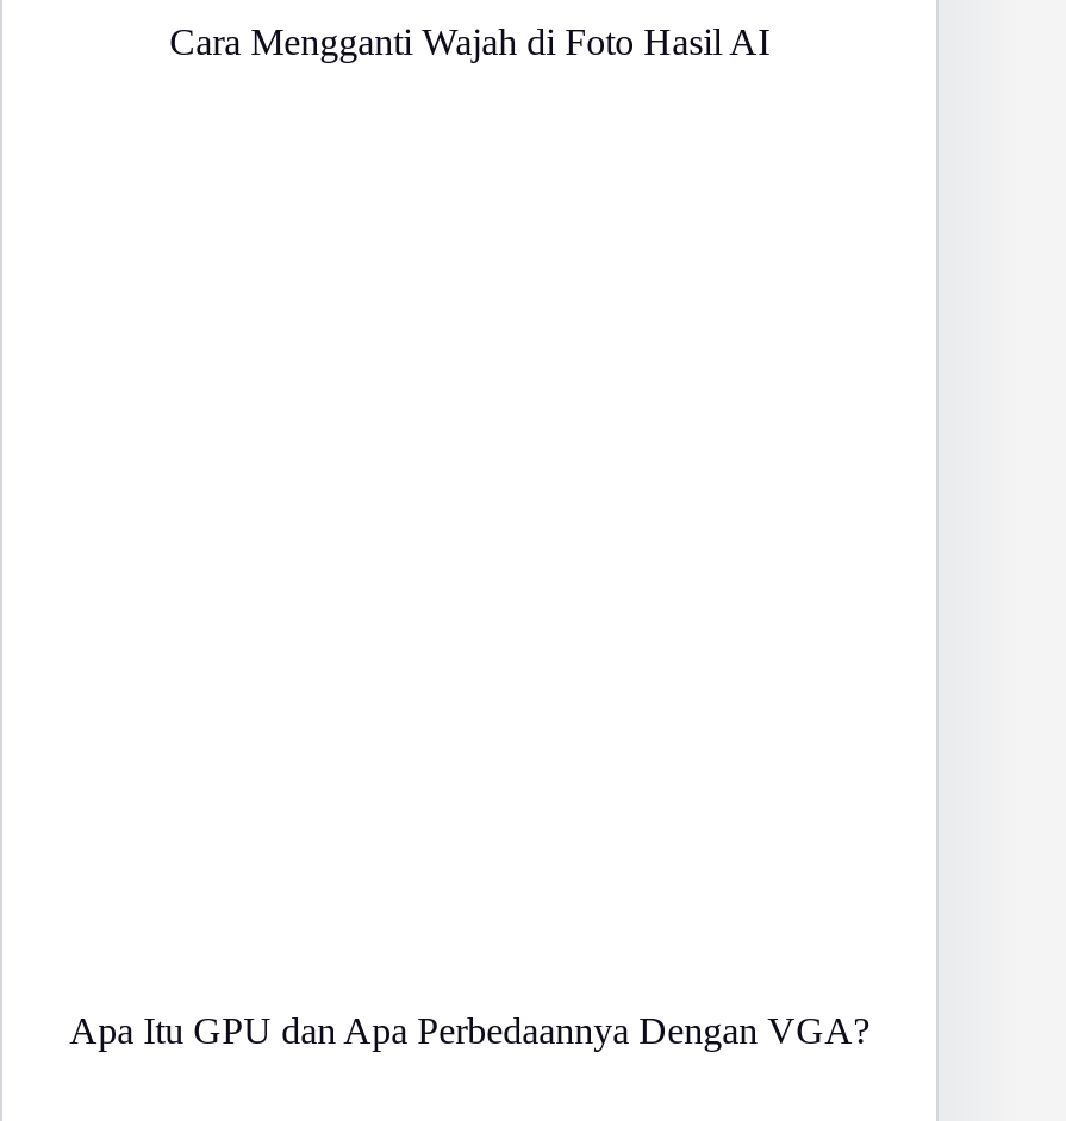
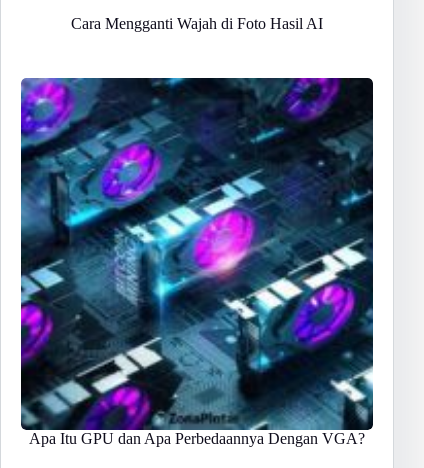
+ [image]
